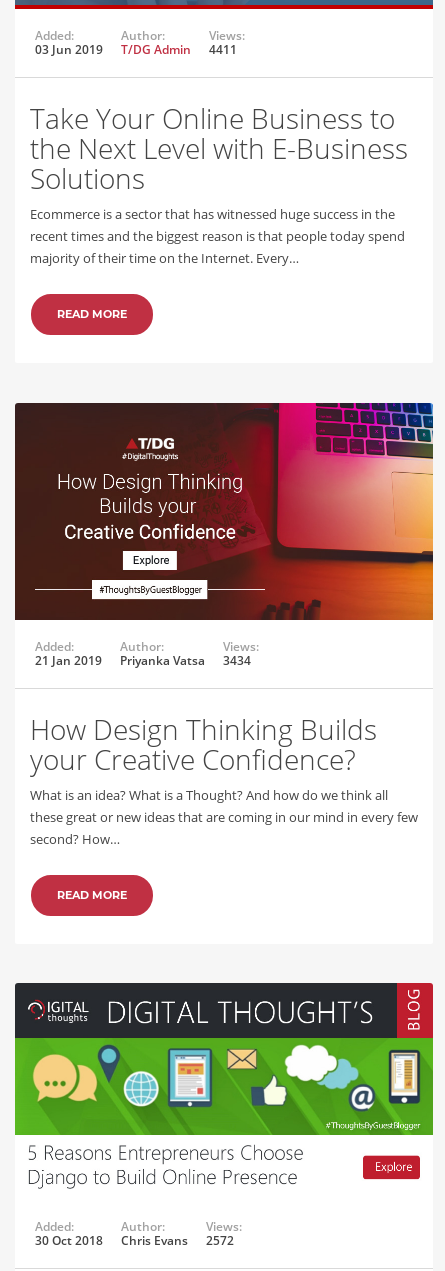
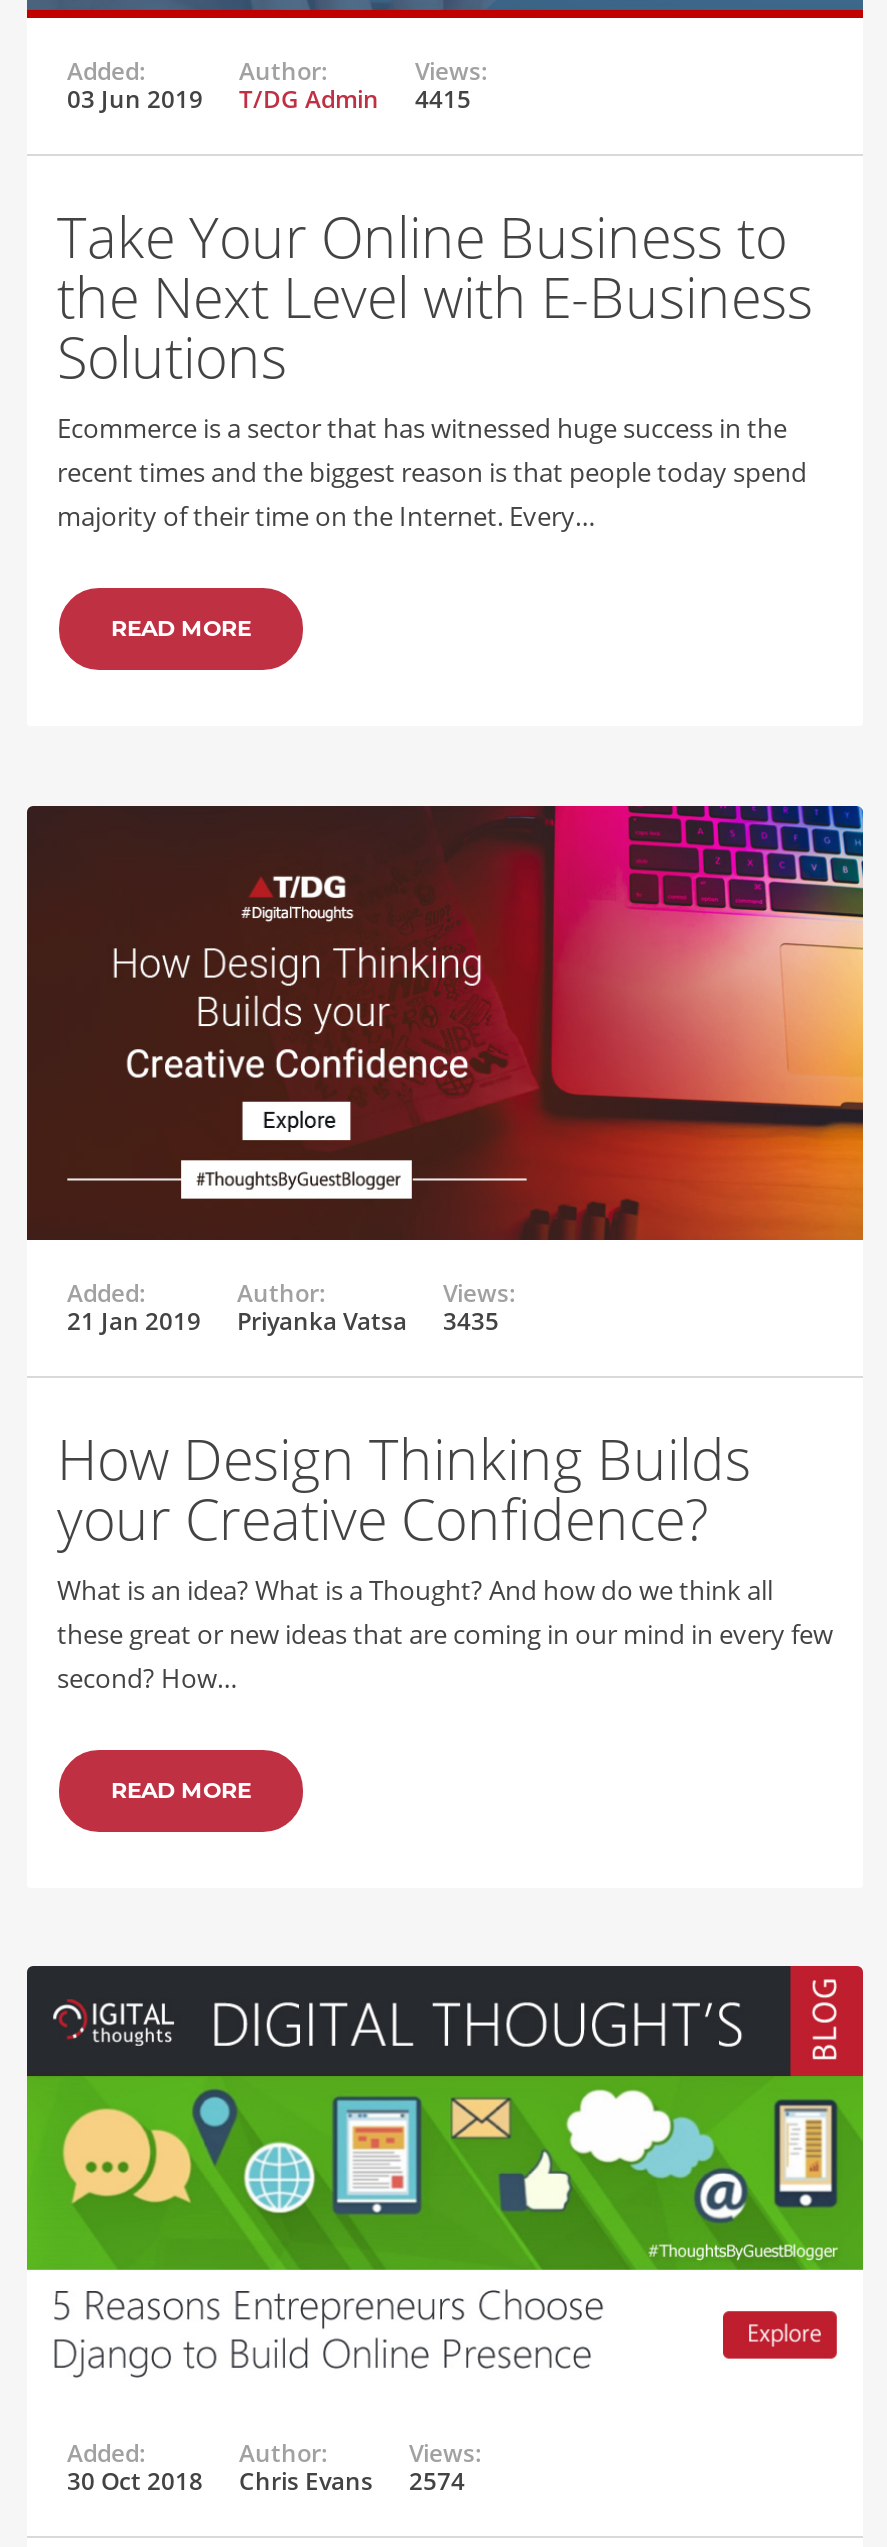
- 03 Jun 2019 T/DG Admin 4411
+ 03 Jun 2019 T/DG Admin 4415

- 21 Jan 2019 Priyanka Vatsa 3434
+ 21 Jan 2019 Priyanka Vatsa 3435

- 30 Oct 2018 Chris Evans 2572
+ 30 Oct 2018 Chris Evans 2574
